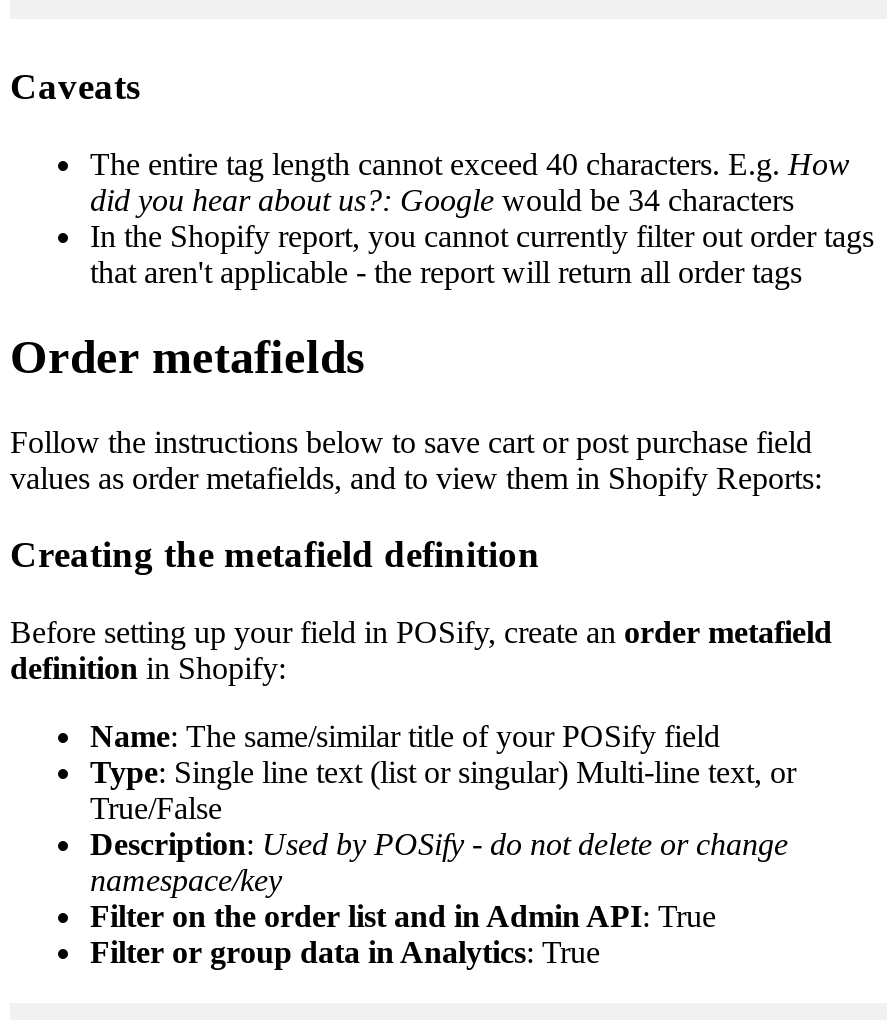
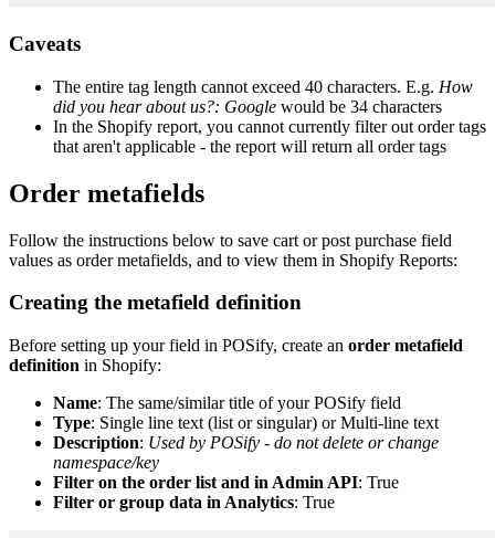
- Type: Single line text (list or singular) Multi-line text, or
- True/False
+ Type: Single line text (list or singular) or Multi-line text
